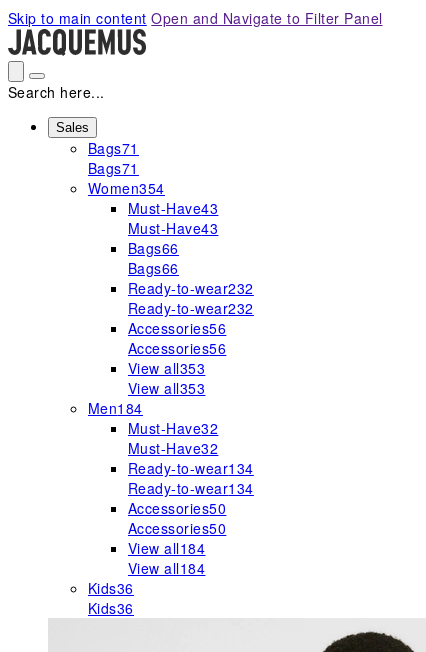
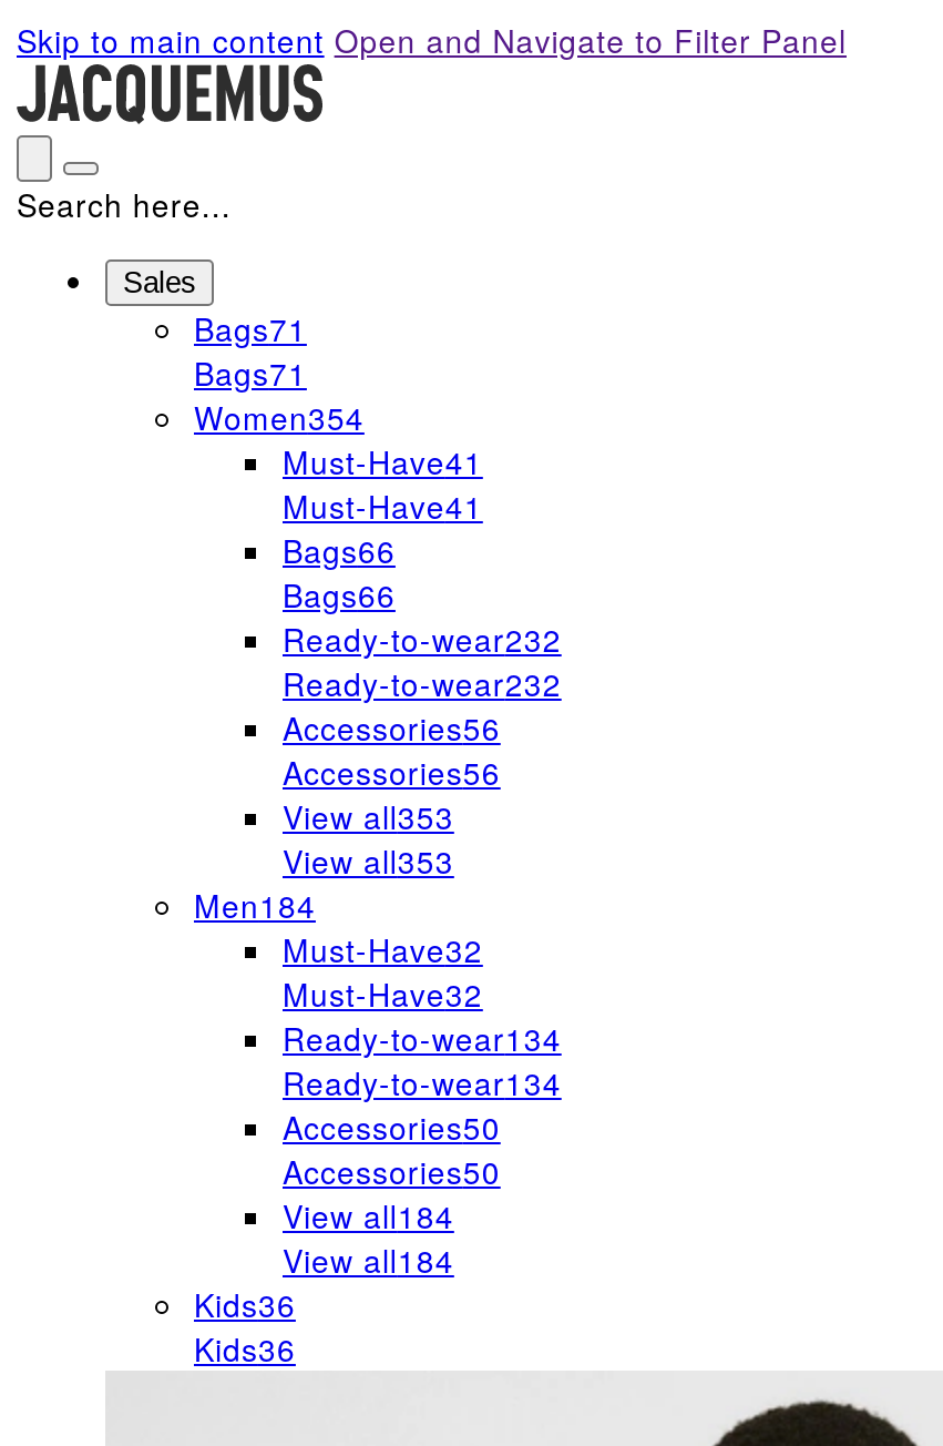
- Must-Have43
+ Must-Have41

- Must-Have43
+ Must-Have41
